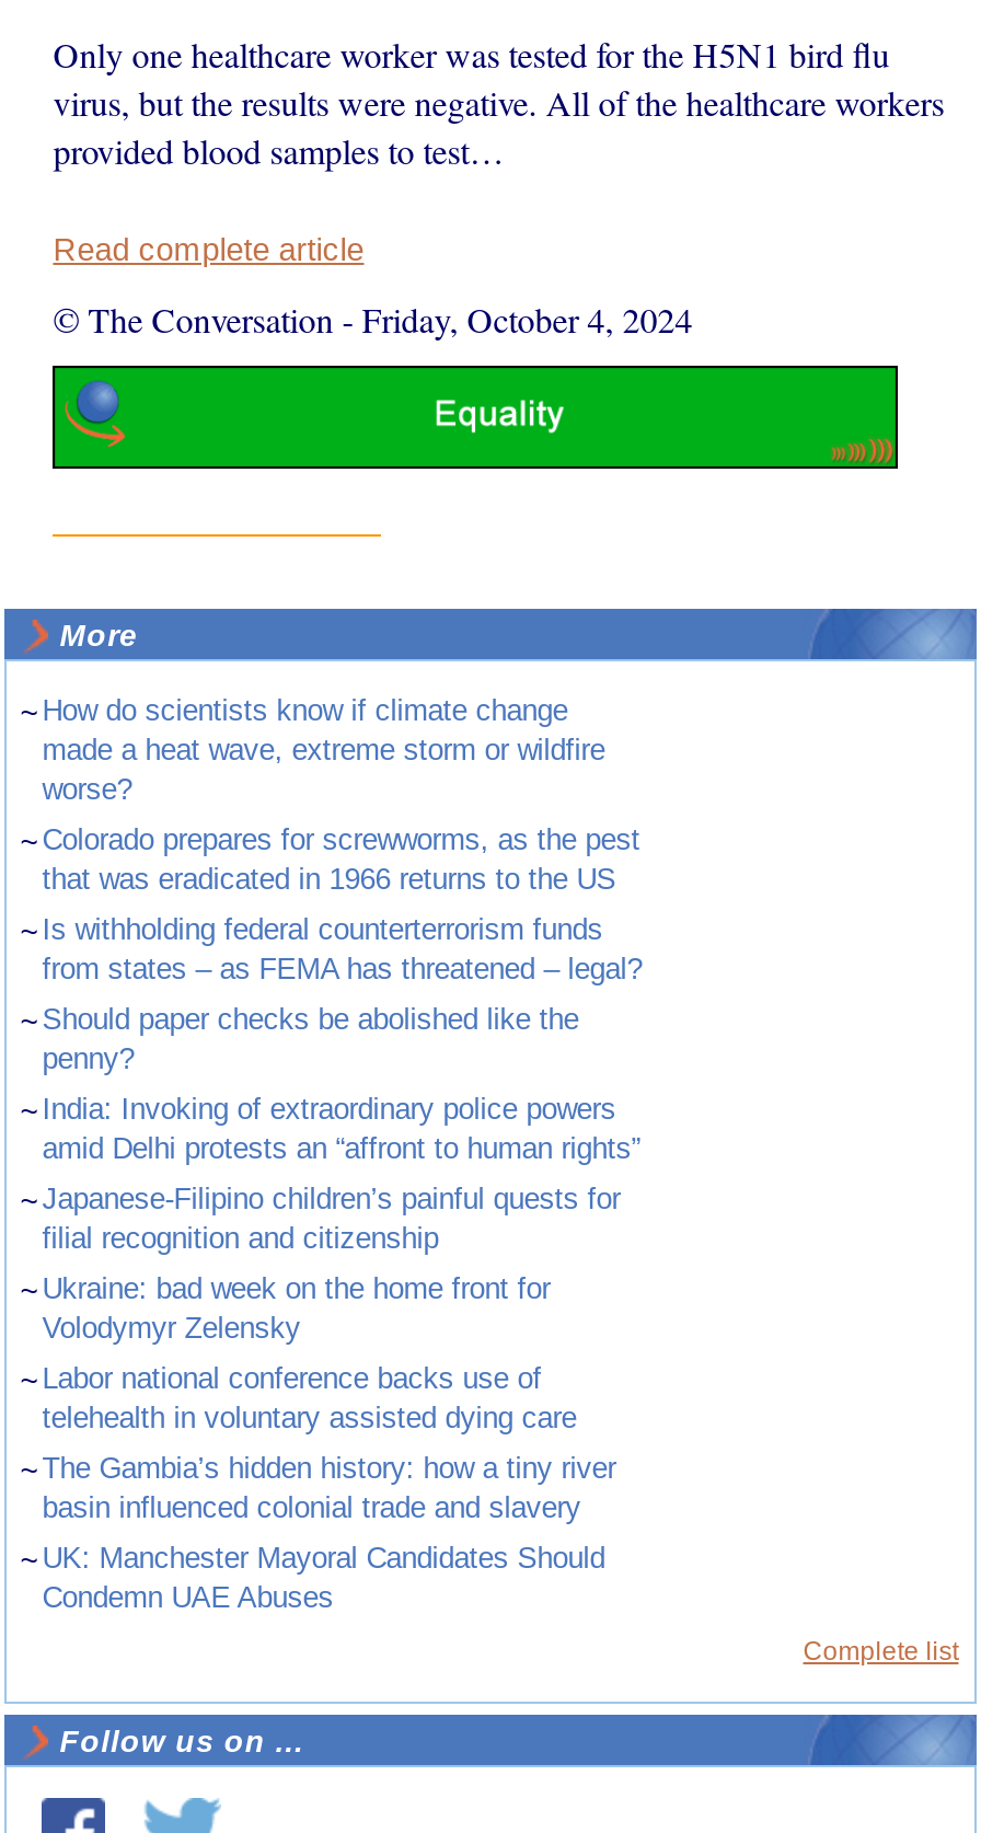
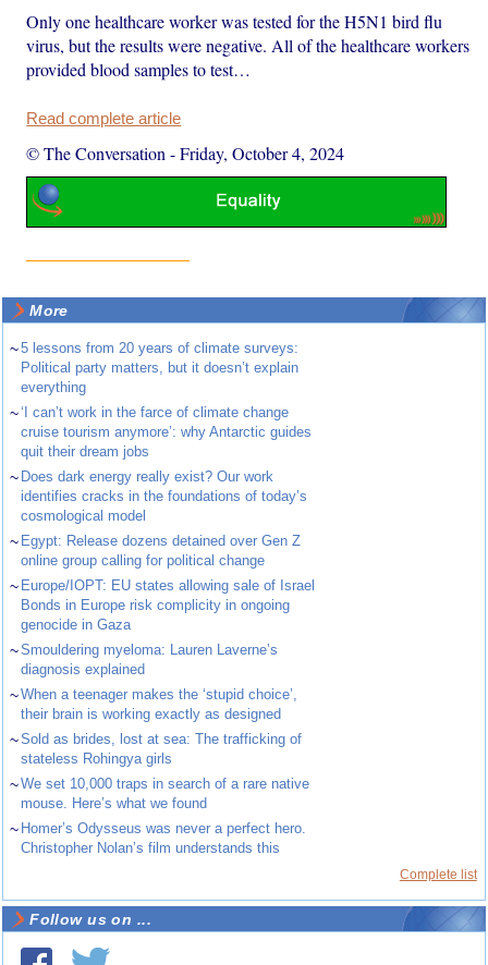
- ~ How do scientists know if climate change
- made a heat wave, extreme storm or wildfire
- worse?
+ ~ 5 lessons from 20 years of climate surveys:
+ Political party matters, but it doesn’t explain
+ everything

- ~ Colorado prepares for screwworms, as the pest
- that was eradicated in 1966 returns to the US
+ ~ ‘I can’t work in the farce of climate change
+ cruise tourism anymore’: why Antarctic guides
+ quit their dream jobs

- ~ Is withholding federal counterterrorism funds
- from states – as FEMA has threatened – legal?
+ ~ Does dark energy really exist? Our work
+ identifies cracks in the foundations of today’s
+ cosmological model

- ~ Should paper checks be abolished like the
- penny?
+ ~ Egypt: Release dozens detained over Gen Z
+ online group calling for political change

- ~ India: Invoking of extraordinary police powers
- amid Delhi protests an “affront to human rights”
+ ~ Europe/IOPT: EU states allowing sale of Israel
+ Bonds in Europe risk complicity in ongoing
+ genocide in Gaza

- ~ Japanese-Filipino children’s painful quests for
- filial recognition and citizenship
+ ~ Smouldering myeloma: Lauren Laverne’s
+ diagnosis explained

- ~ Ukraine: bad week on the home front for
- Volodymyr Zelensky
+ ~ When a teenager makes the ‘stupid choice’,
+ their brain is working exactly as designed

- ~ Labor national conference backs use of
- telehealth in voluntary assisted dying care
+ ~ Sold as brides, lost at sea: The trafficking of
+ stateless Rohingya girls

- ~ The Gambia’s hidden history: how a tiny river
- basin influenced colonial trade and slavery
+ ~ We set 10,000 traps in search of a rare native
+ mouse. Here’s what we found

- ~ UK: Manchester Mayoral Candidates Should
- Condemn UAE Abuses
+ ~ Homer’s Odysseus was never a perfect hero.
+ Christopher Nolan’s film understands this
